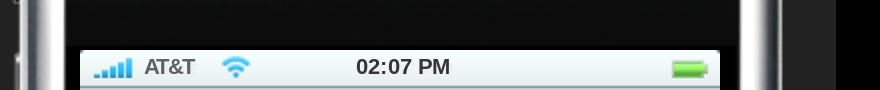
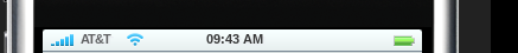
- 02:07 PM
+ 09:43 AM
